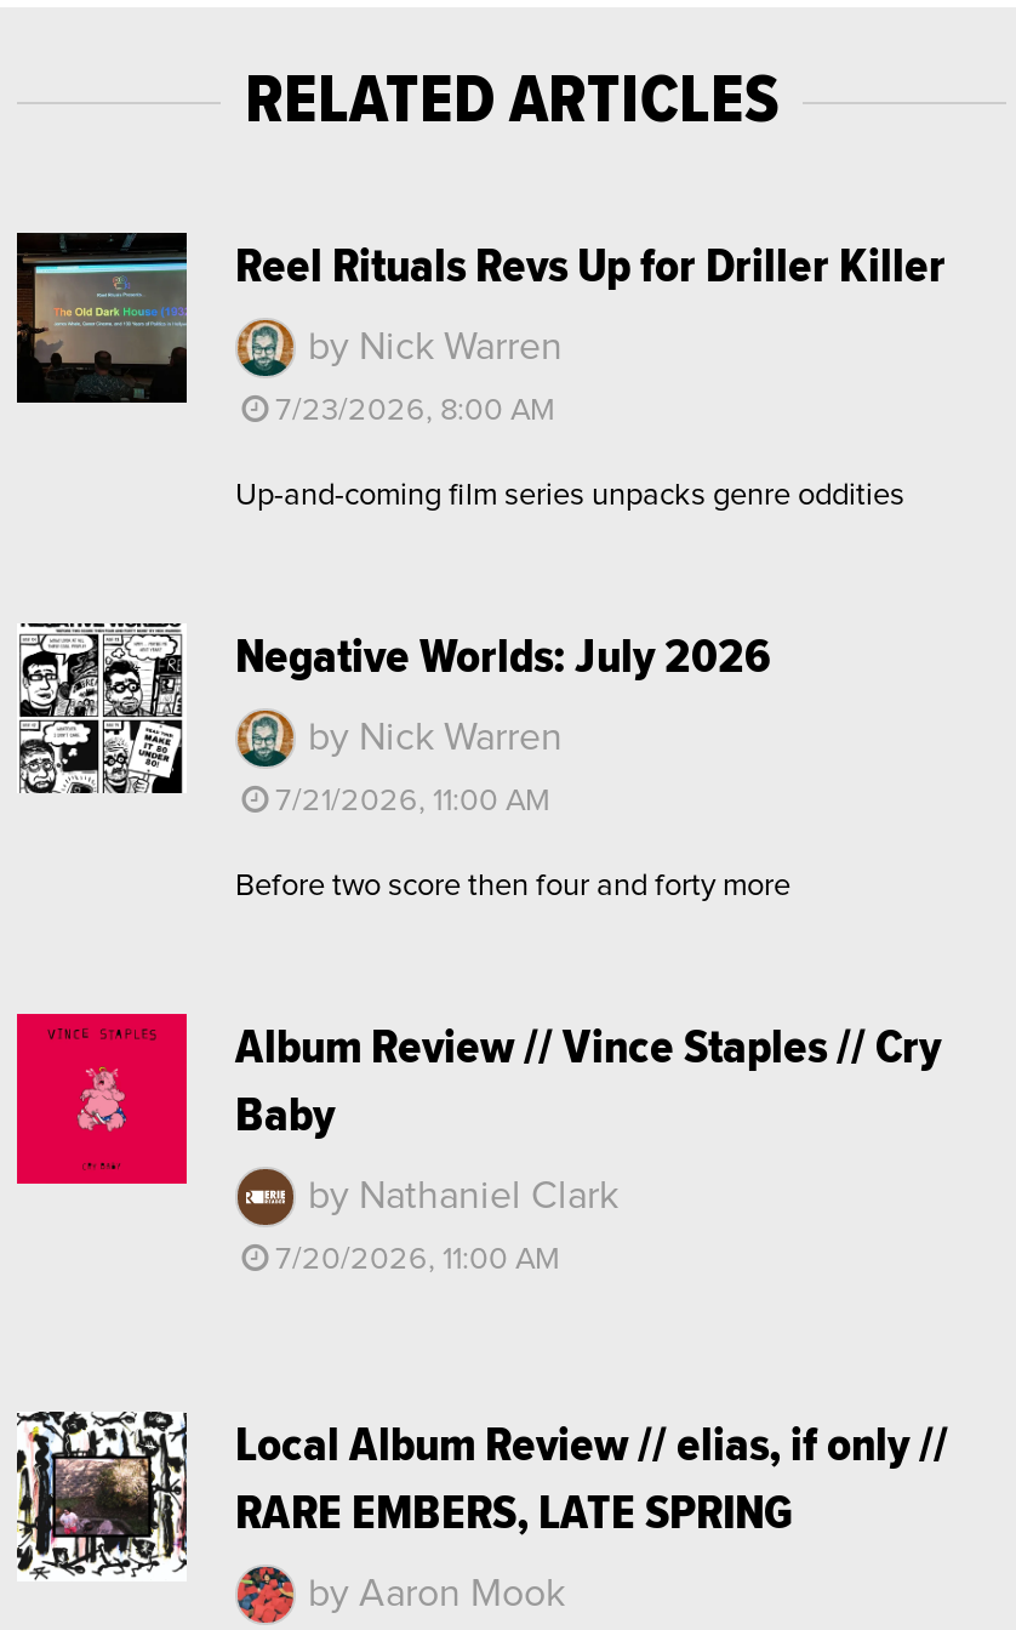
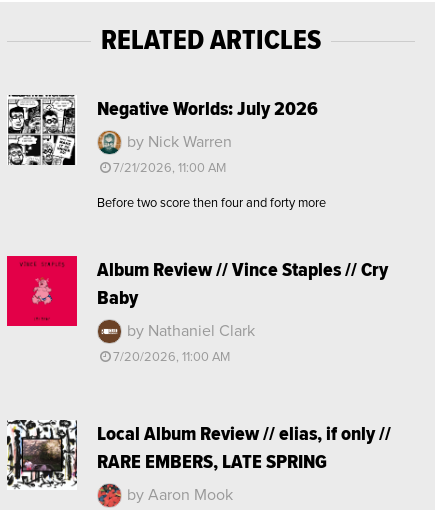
- [image]
- Reel Rituals Revs Up for Driller Killer
- by Nick Warren
- 7/23/2026, 8:00 AM
- Up-and-coming film series unpacks genre oddities
